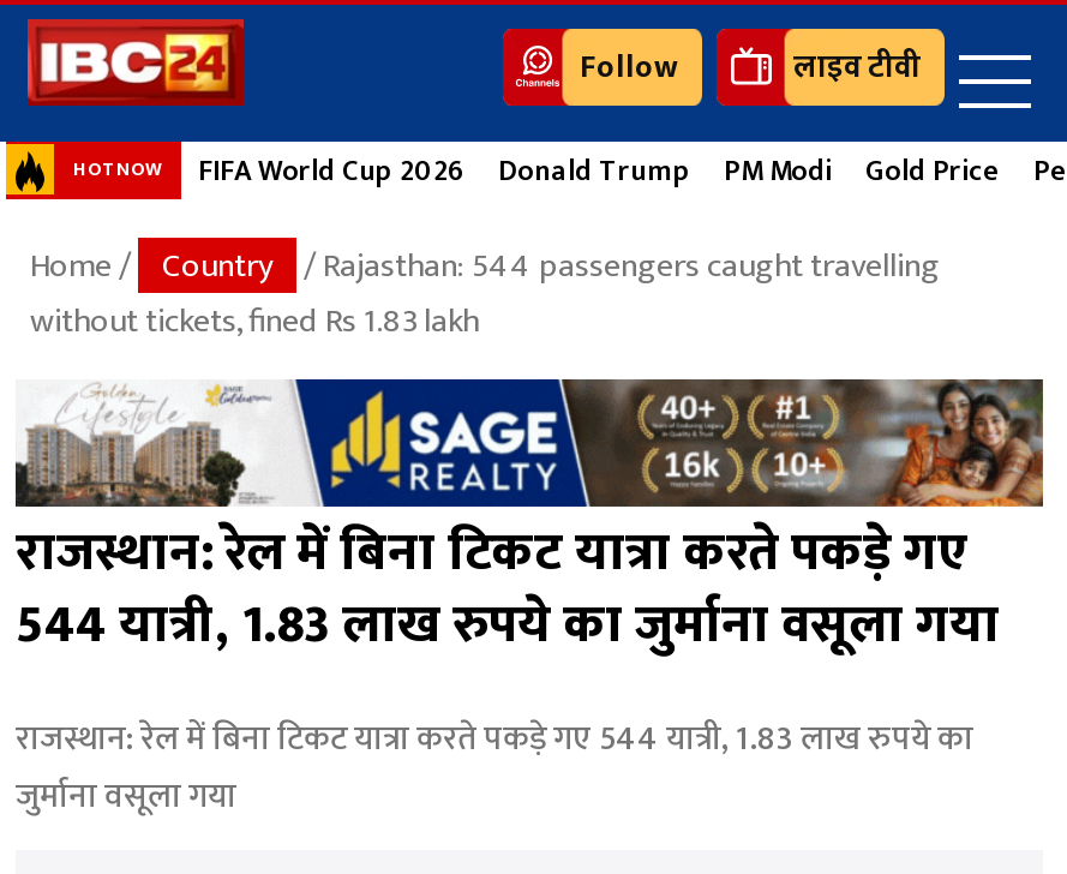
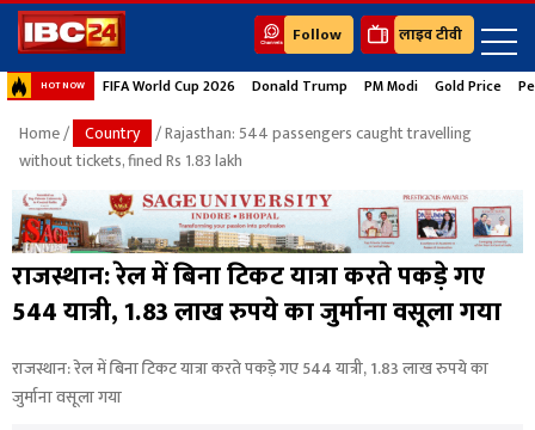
- [image]
+ [image]
